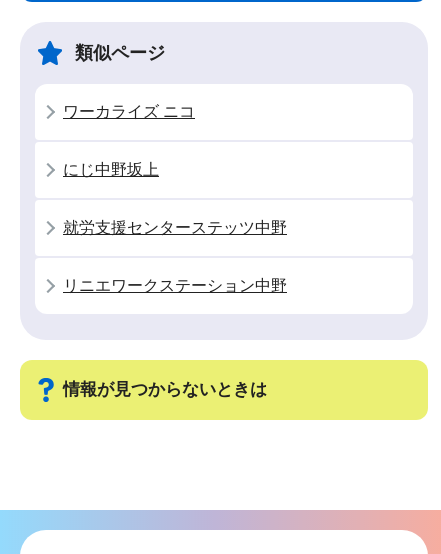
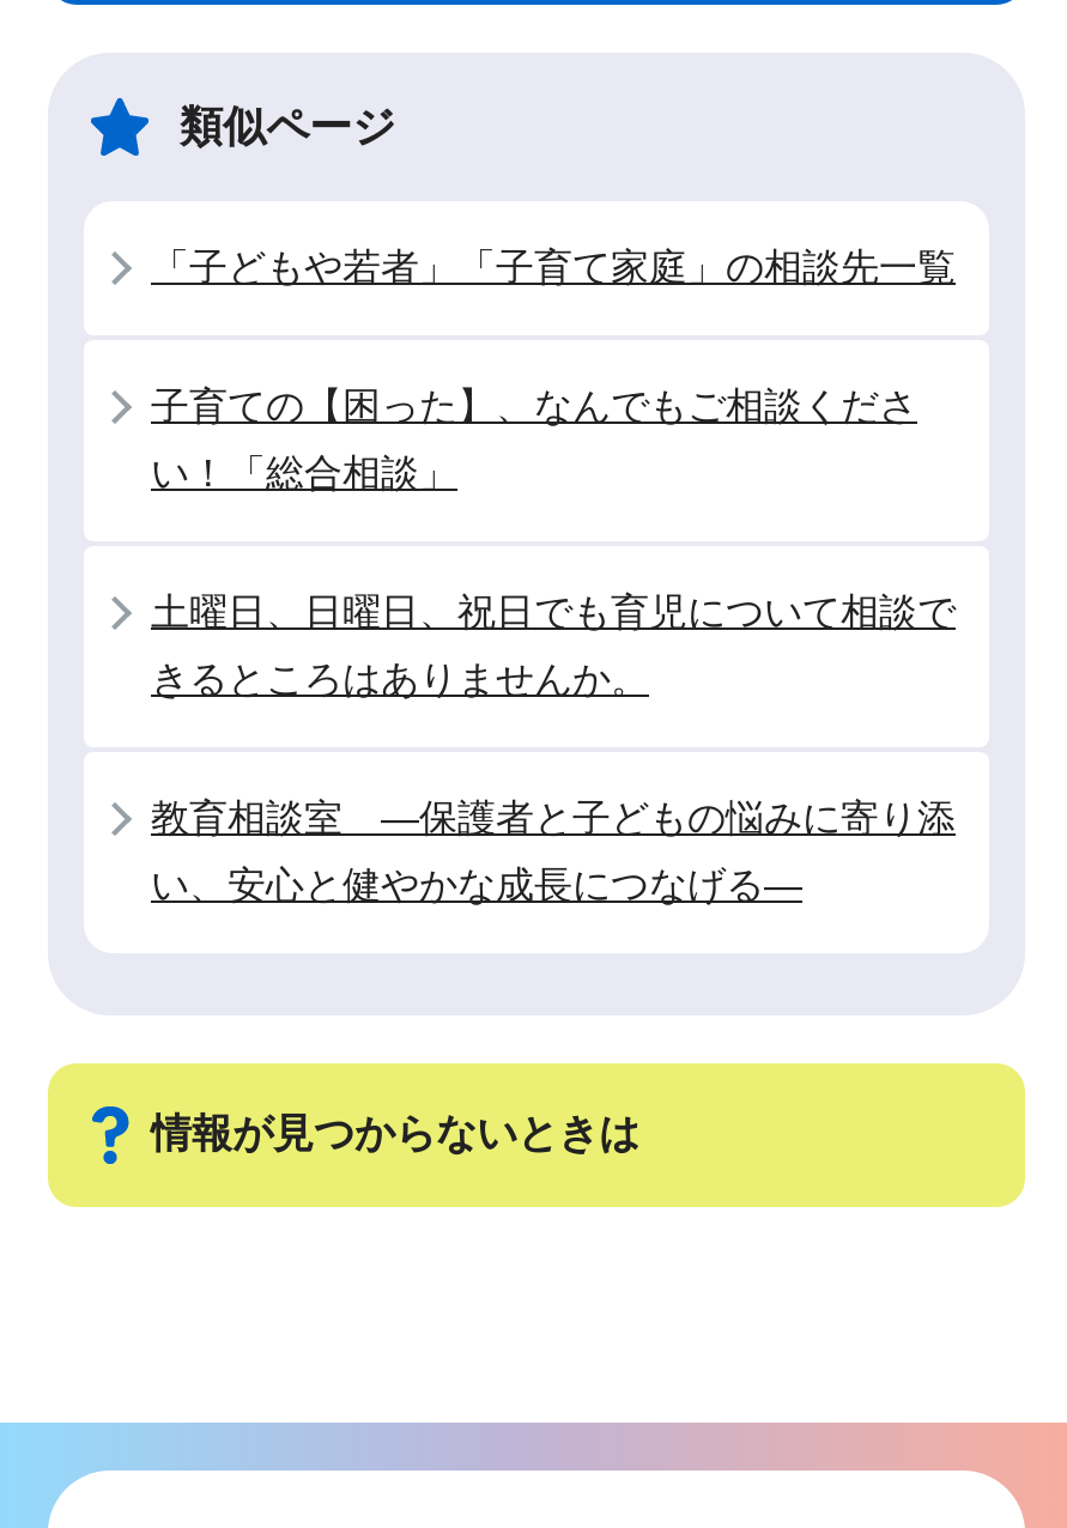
- ワーカライズ ニコ
- にじ中野坂上
- 就労支援センターステッツ中野
- リニエワークステーション中野
+ 「子どもや若者」「子育て家庭」の相談先一覧
+ 子育ての【困った】、なんでもご相談くださ
+ い！「総合相談」
+ 土曜日、日曜日、祝日でも育児について相談で
+ きるところはありませんか。
+ 教育相談室 ―保護者と子どもの悩みに寄り添
+ い、安心と健やかな成長につなげる―
